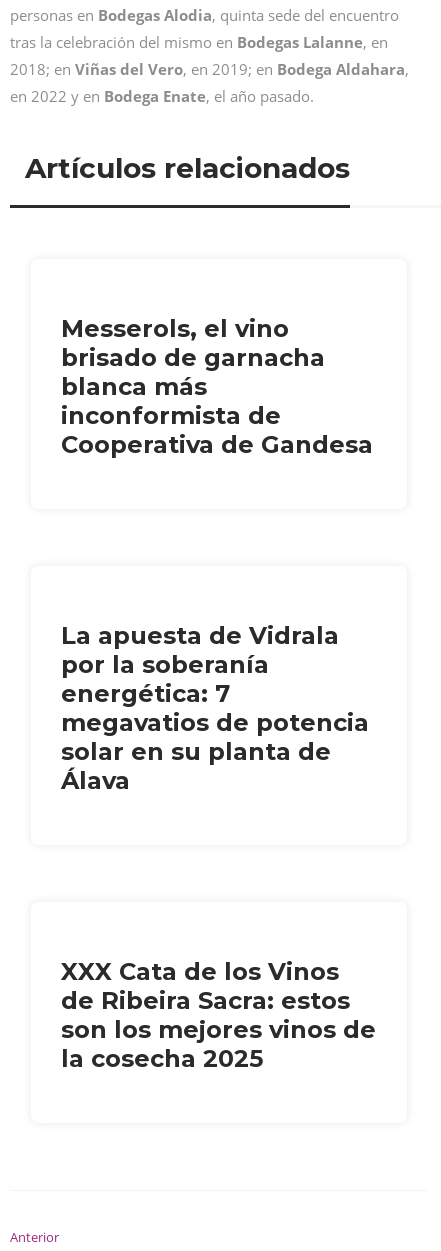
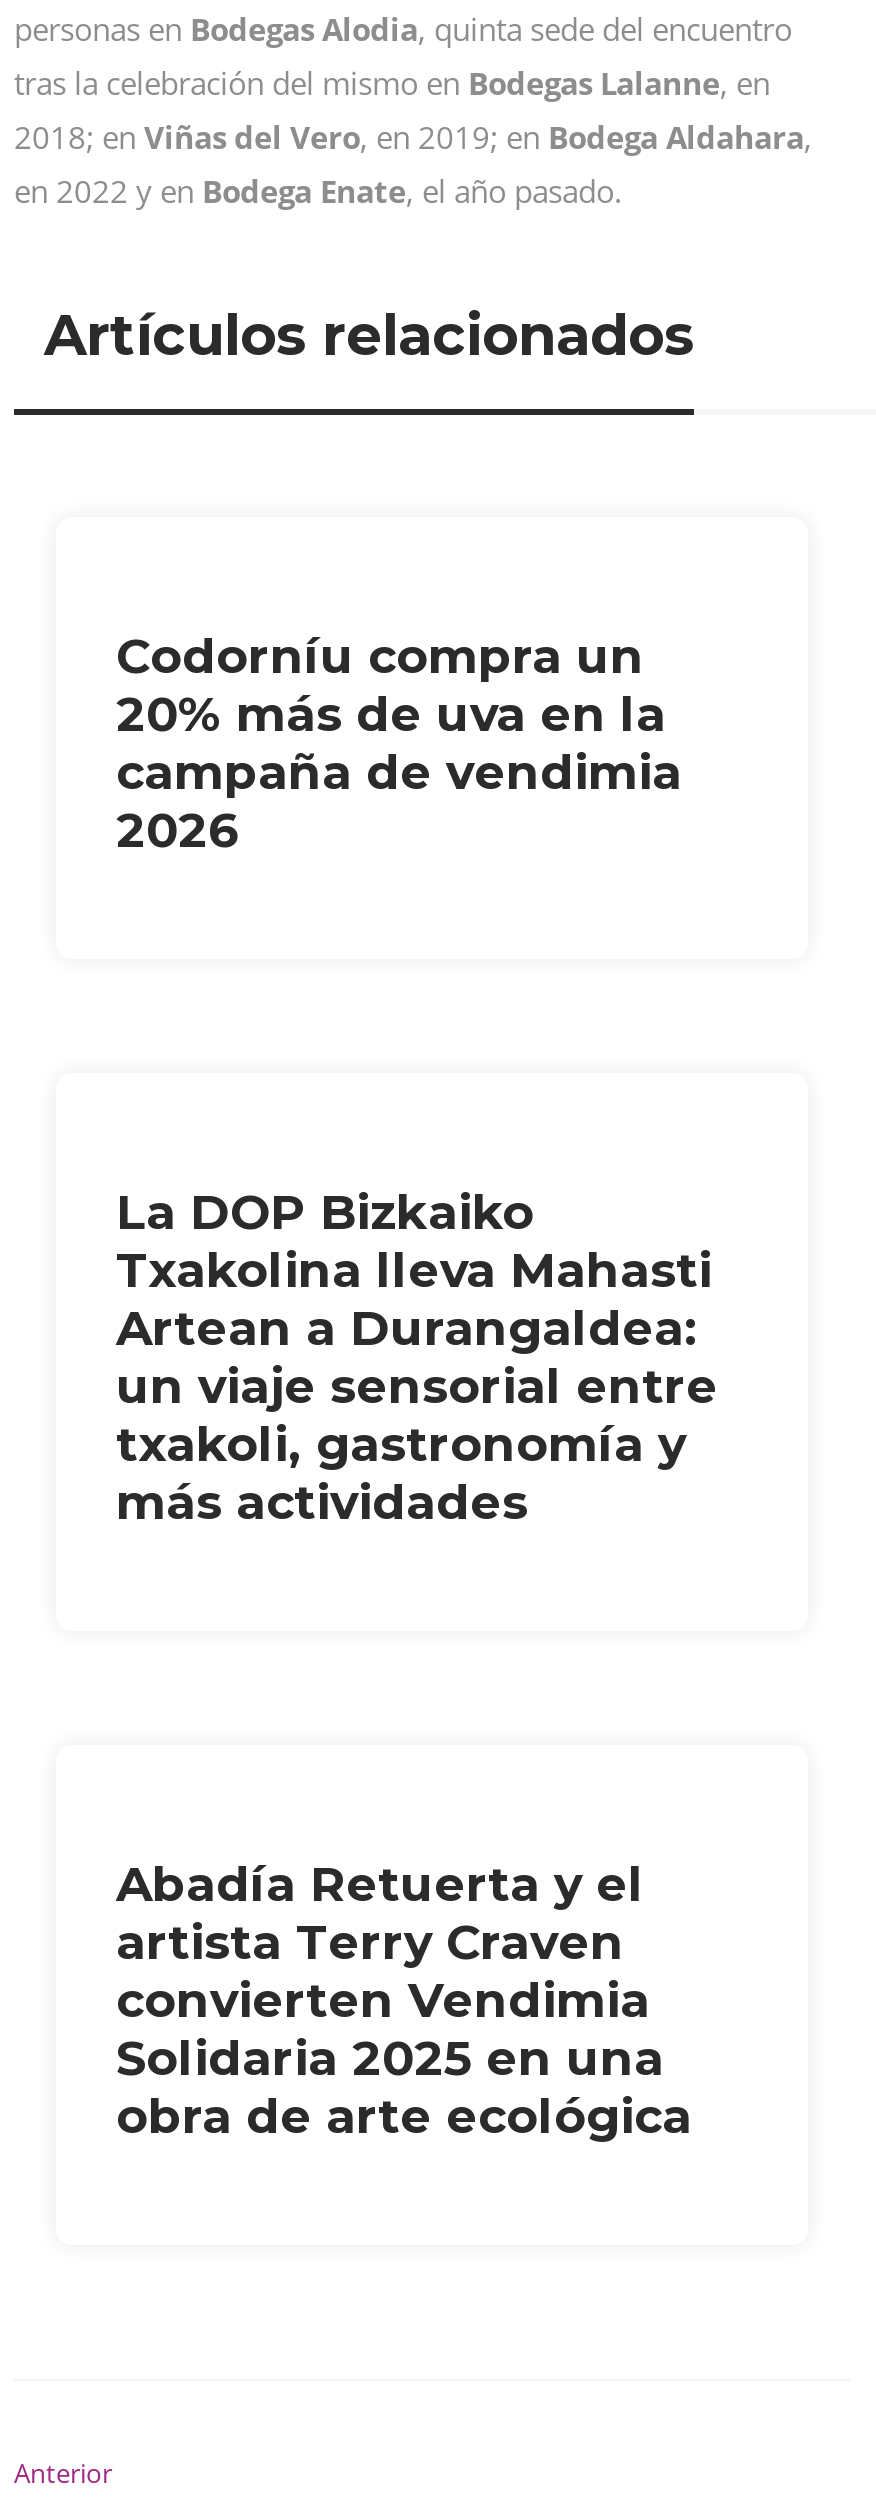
- Messerols, el vino
- brisado de garnacha
- blanca más
- inconformista de
- Cooperativa de Gandesa
+ Codorníu compra un
+ 20% más de uva en la
+ campaña de vendimia
+ 2026

- La apuesta de Vidrala
- por la soberanía
- energética: 7
- megavatios de potencia
- solar en su planta de
- Álava
+ La DOP Bizkaiko
+ Txakolina lleva Mahasti
+ Artean a Durangaldea:
+ un viaje sensorial entre
+ txakoli, gastronomía y
+ más actividades

- XXX Cata de los Vinos
- de Ribeira Sacra: estos
- son los mejores vinos de
- la cosecha 2025
+ Abadía Retuerta y el
+ artista Terry Craven
+ convierten Vendimia
+ Solidaria 2025 en una
+ obra de arte ecológica
